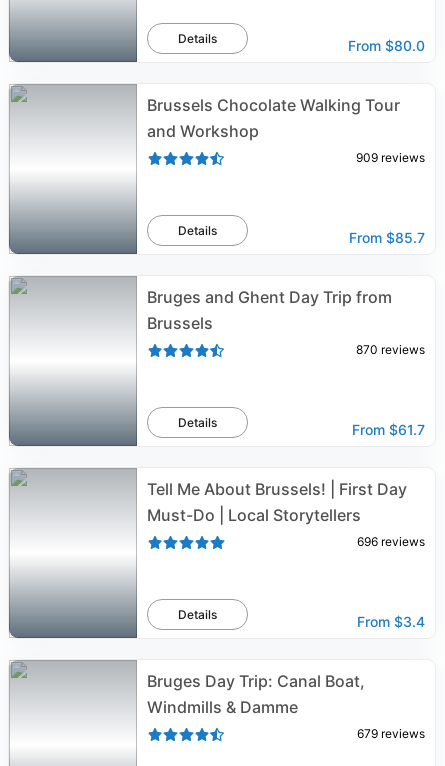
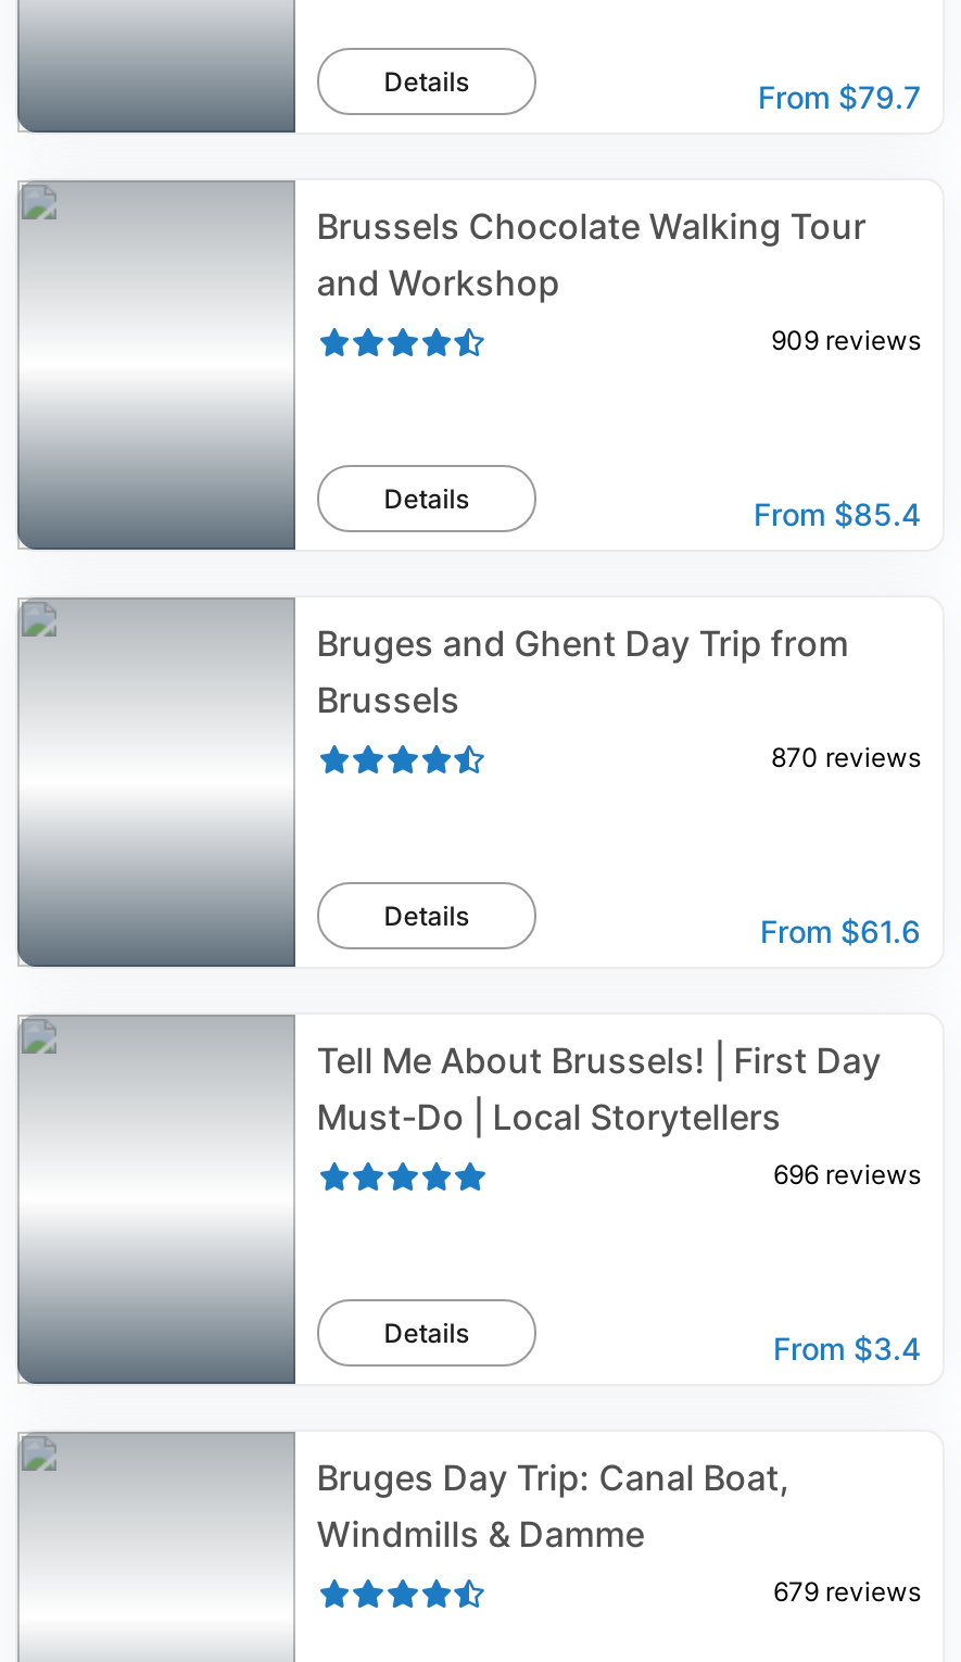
- From $80.0
+ From $79.7

- From $85.7
+ From $85.4

- From $61.7
+ From $61.6
